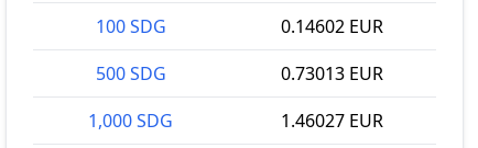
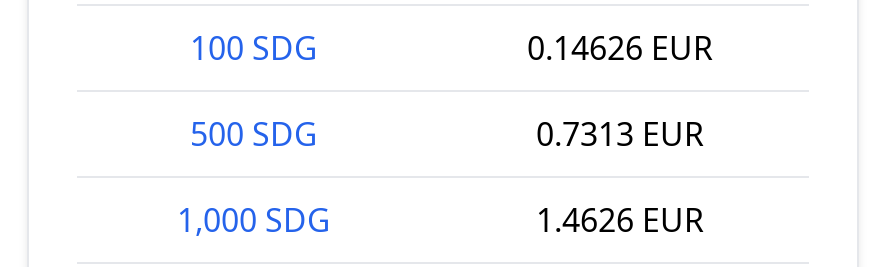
- 0.14602 EUR
+ 0.14626 EUR

- 0.73013 EUR
+ 0.7313 EUR

- 1.46027 EUR
+ 1.4626 EUR
